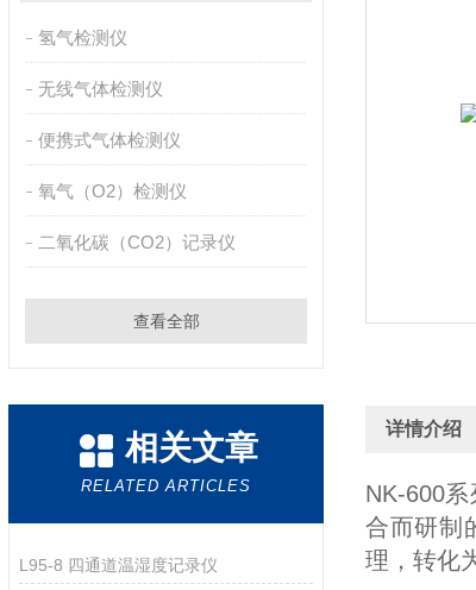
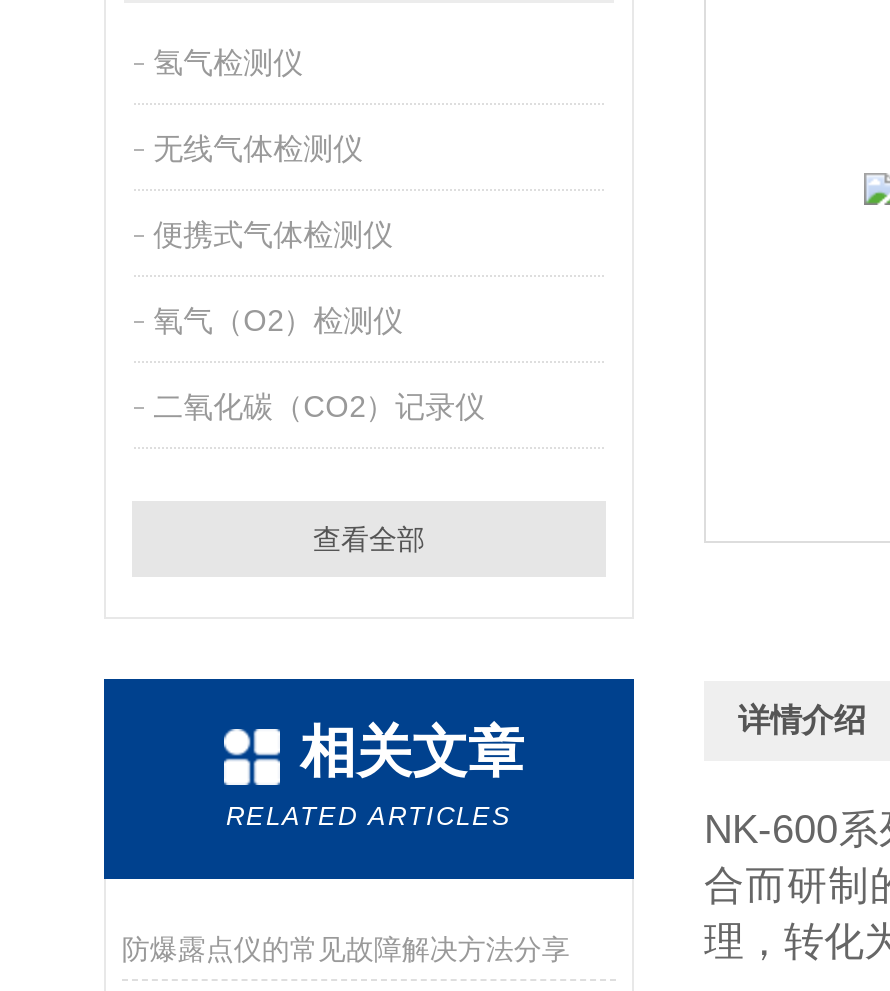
- L95-8 四通道温湿度记录仪
+ 防爆露点仪的常见故障解决方法分享
